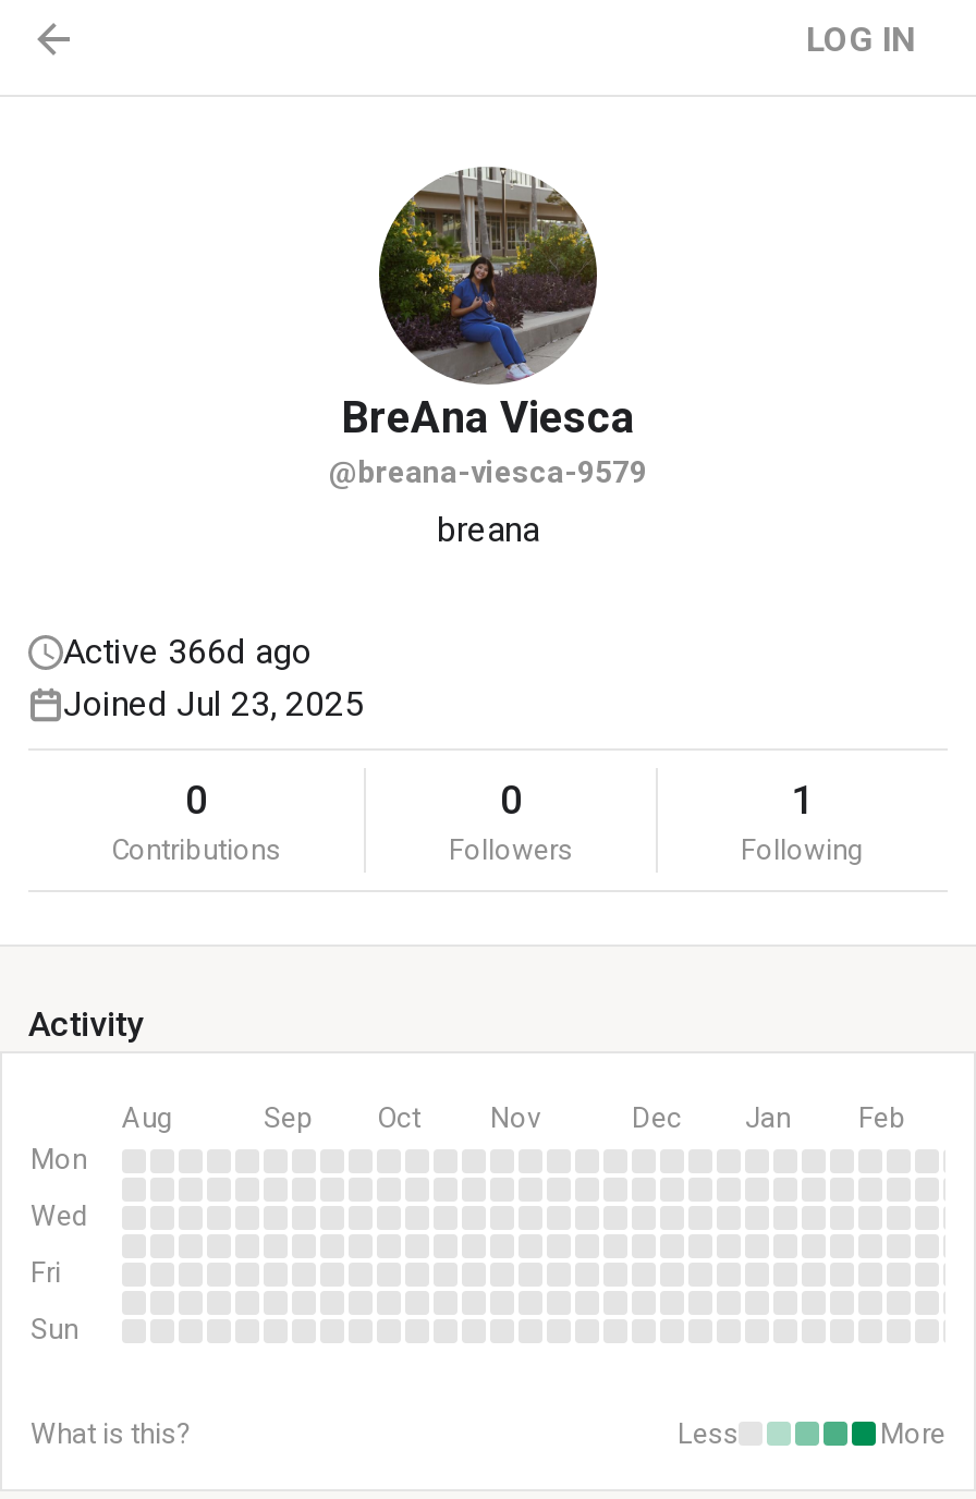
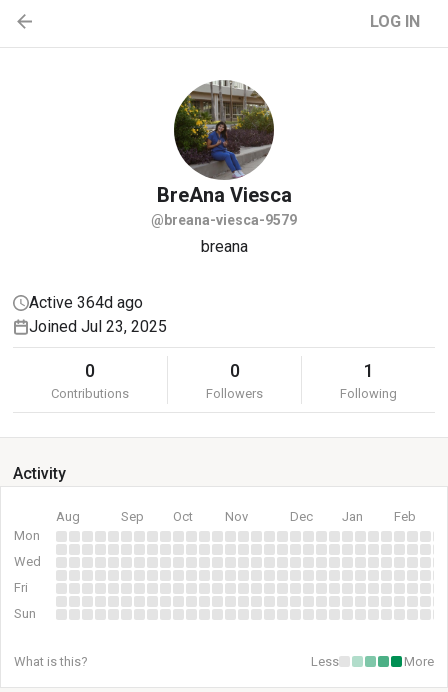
- Active 366d ago
+ Active 364d ago
